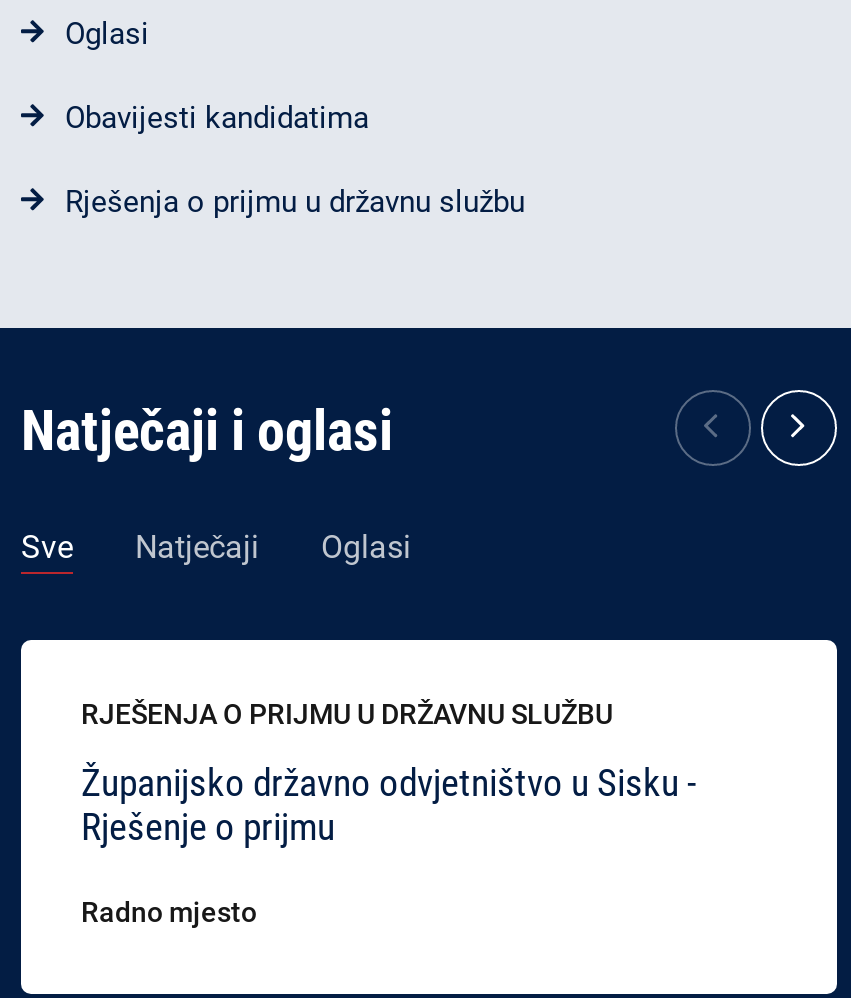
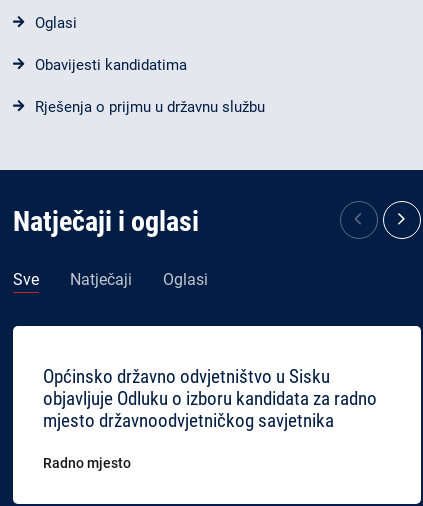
- RJEŠENJA O PRIJMU U DRŽAVNU SLUŽBU
- Županijsko državno odvjetništvo u Sisku -
- Rješenje o prijmu
+ Općinsko državno odvjetništvo u Sisku
+ objavljuje Odluku o izboru kandidata za radno
+ mjesto državnoodvjetničkog savjetnika
